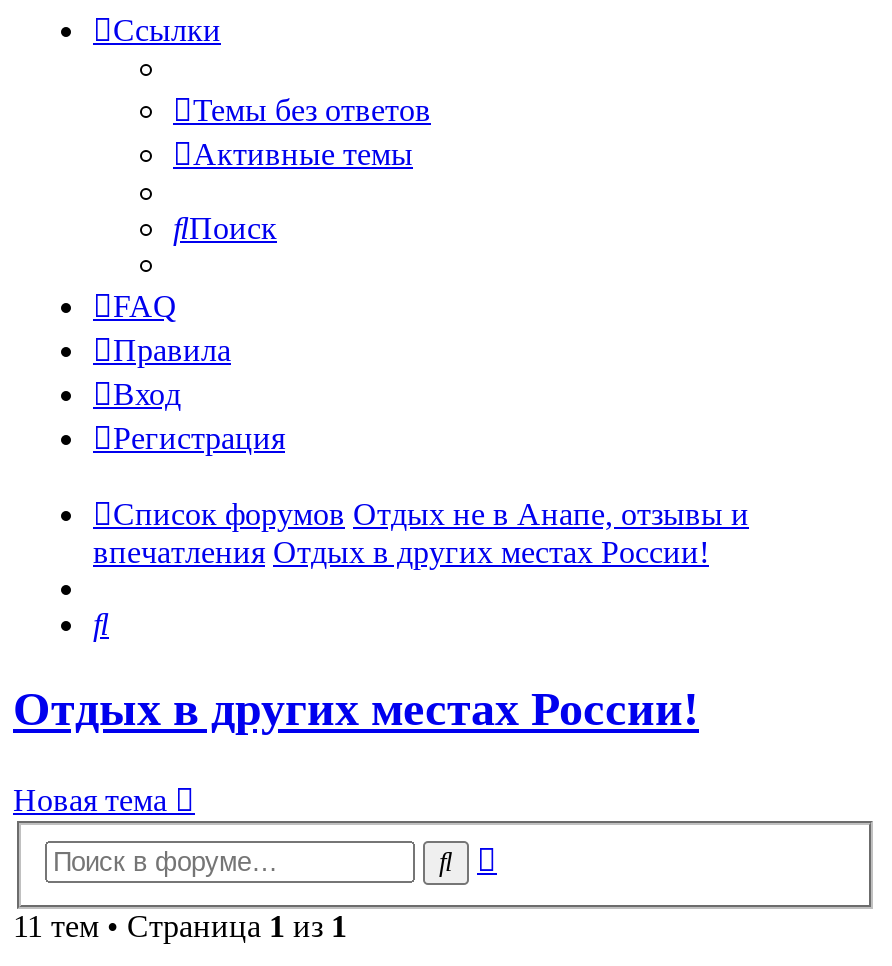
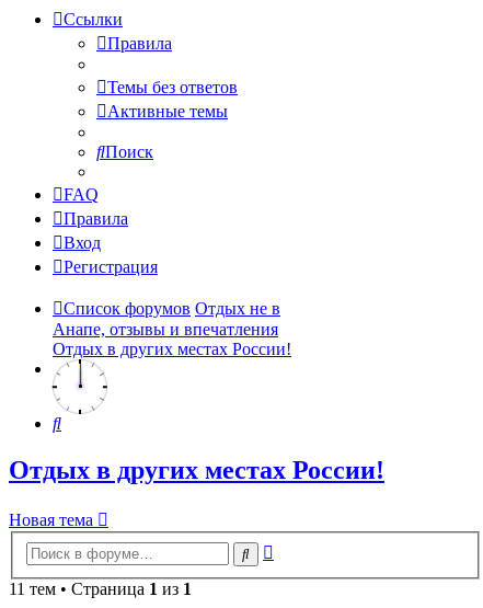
+ Правила
